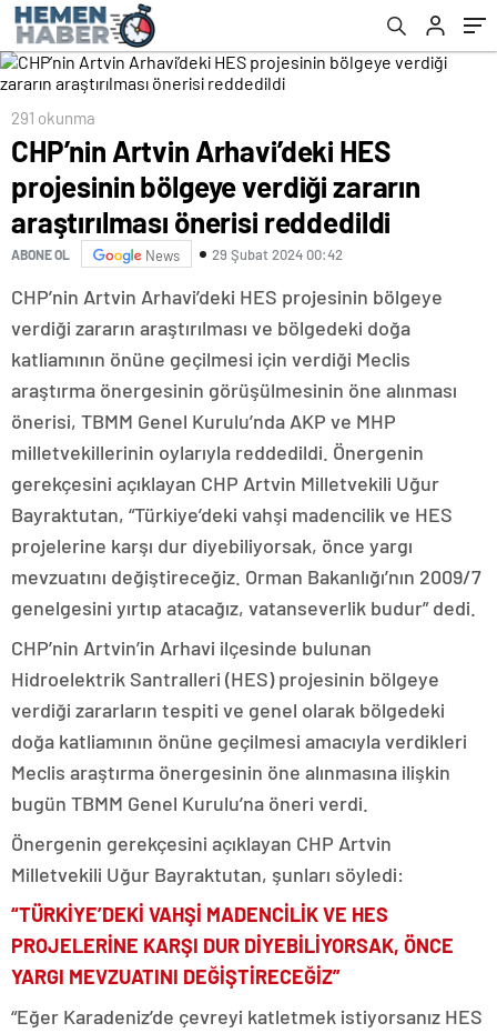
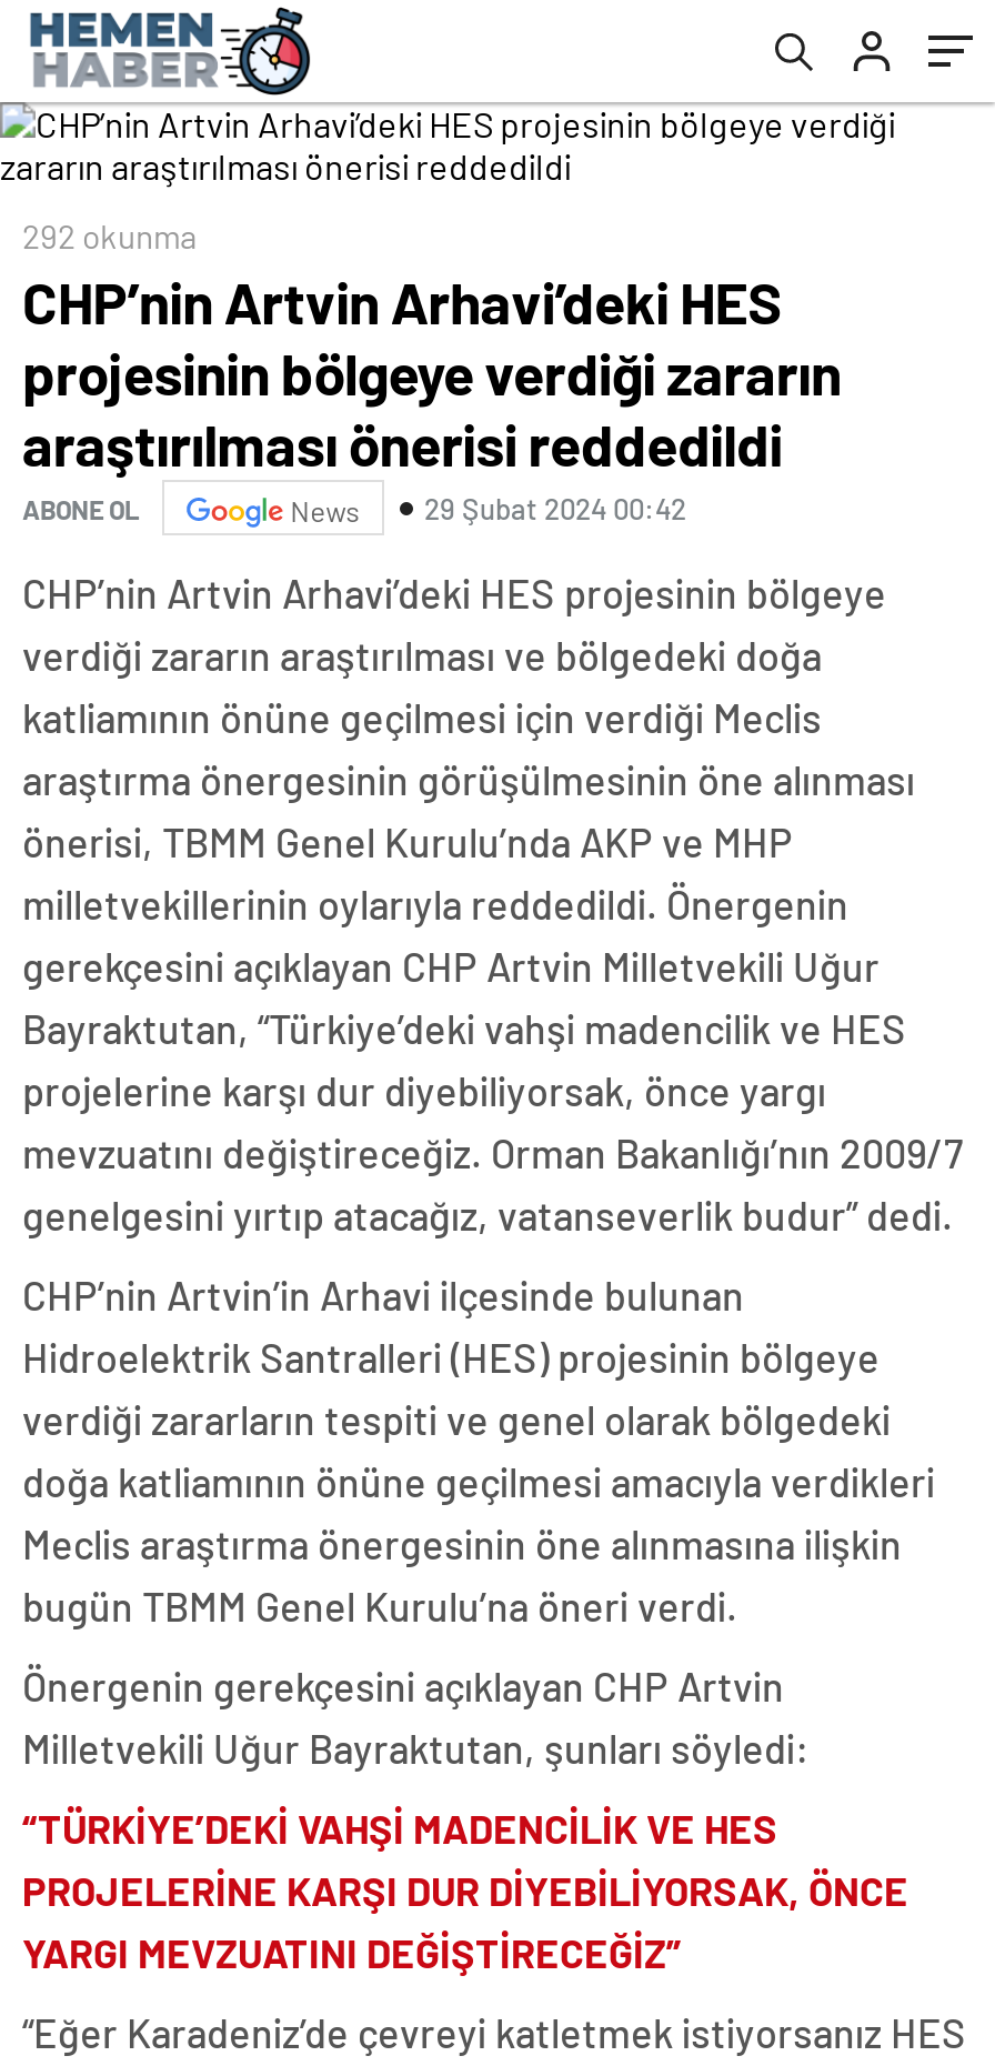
- 291 okunma
+ 292 okunma
